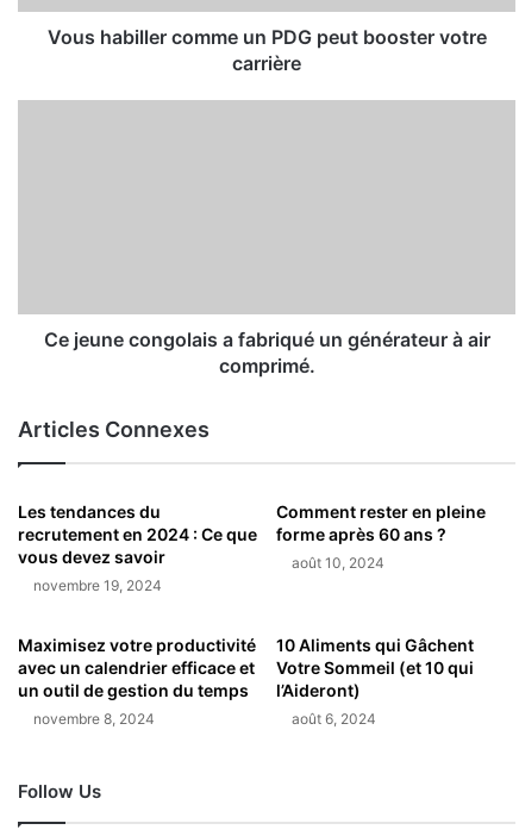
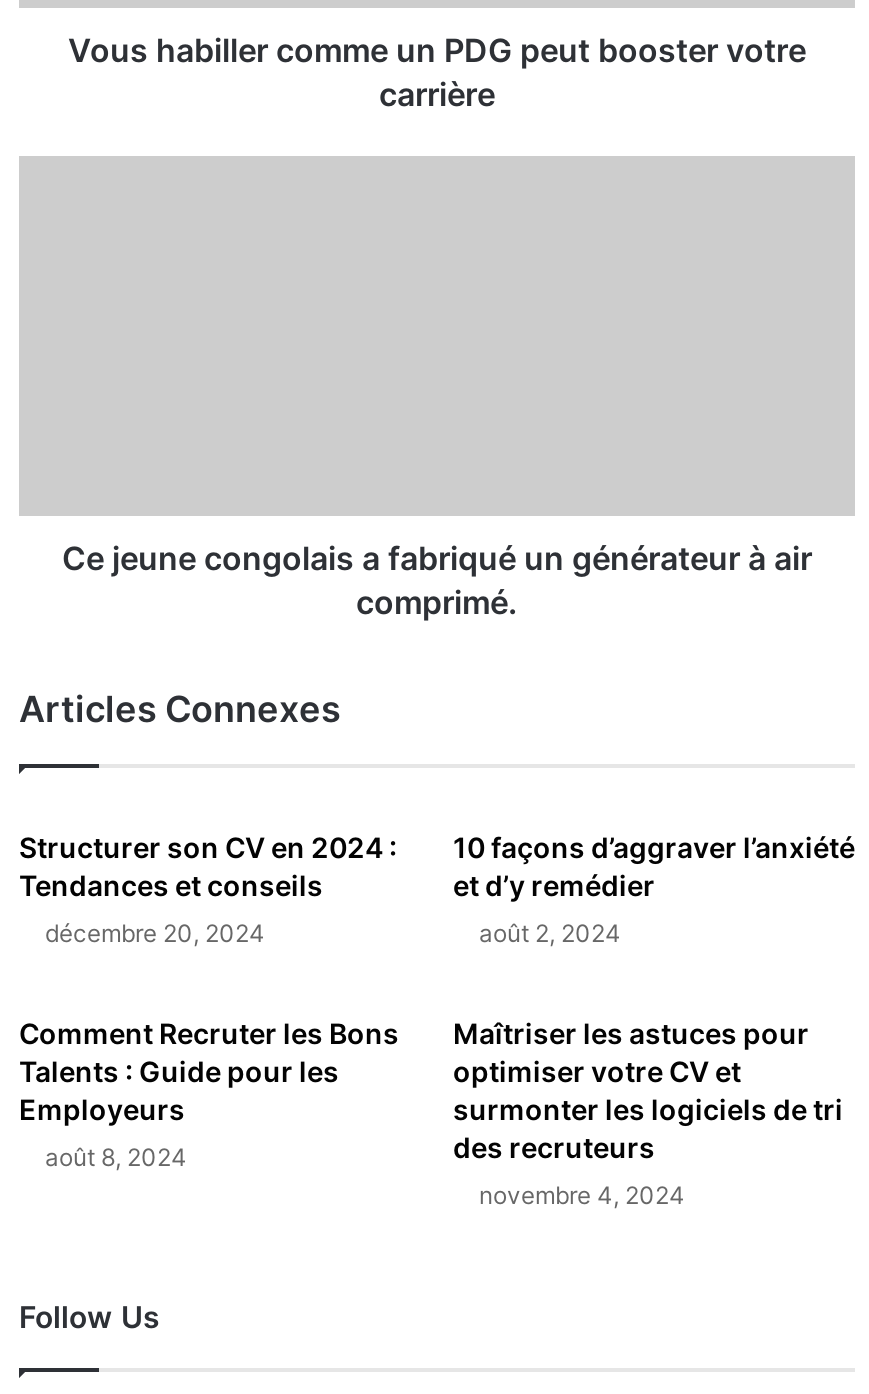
- Les tendances du
- recrutement en 2024 : Ce que
- vous devez savoir
+ Structurer son CV en 2024 :
+ Tendances et conseils

- Comment rester en pleine
- forme après 60 ans ?
+ 10 façons d’aggraver l’anxiété
+ et d’y remédier

- août 10, 2024
+ août 2, 2024

- novembre 19, 2024
+ décembre 20, 2024

- Maximisez votre productivité
- avec un calendrier efficace et
- un outil de gestion du temps
+ Comment Recruter les Bons
+ Talents : Guide pour les
+ Employeurs

- 10 Aliments qui Gâchent
- Votre Sommeil (et 10 qui
- l’Aideront)
+ Maîtriser les astuces pour
+ optimiser votre CV et
+ surmonter les logiciels de tri
+ des recruteurs

- novembre 8, 2024
+ août 8, 2024

- août 6, 2024
+ novembre 4, 2024
